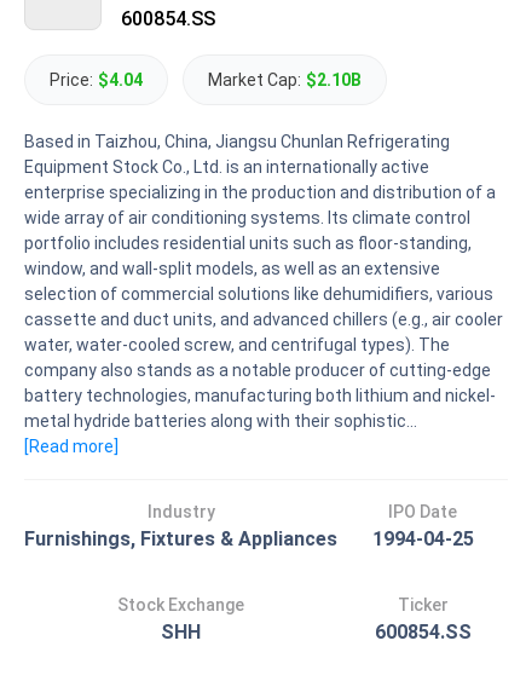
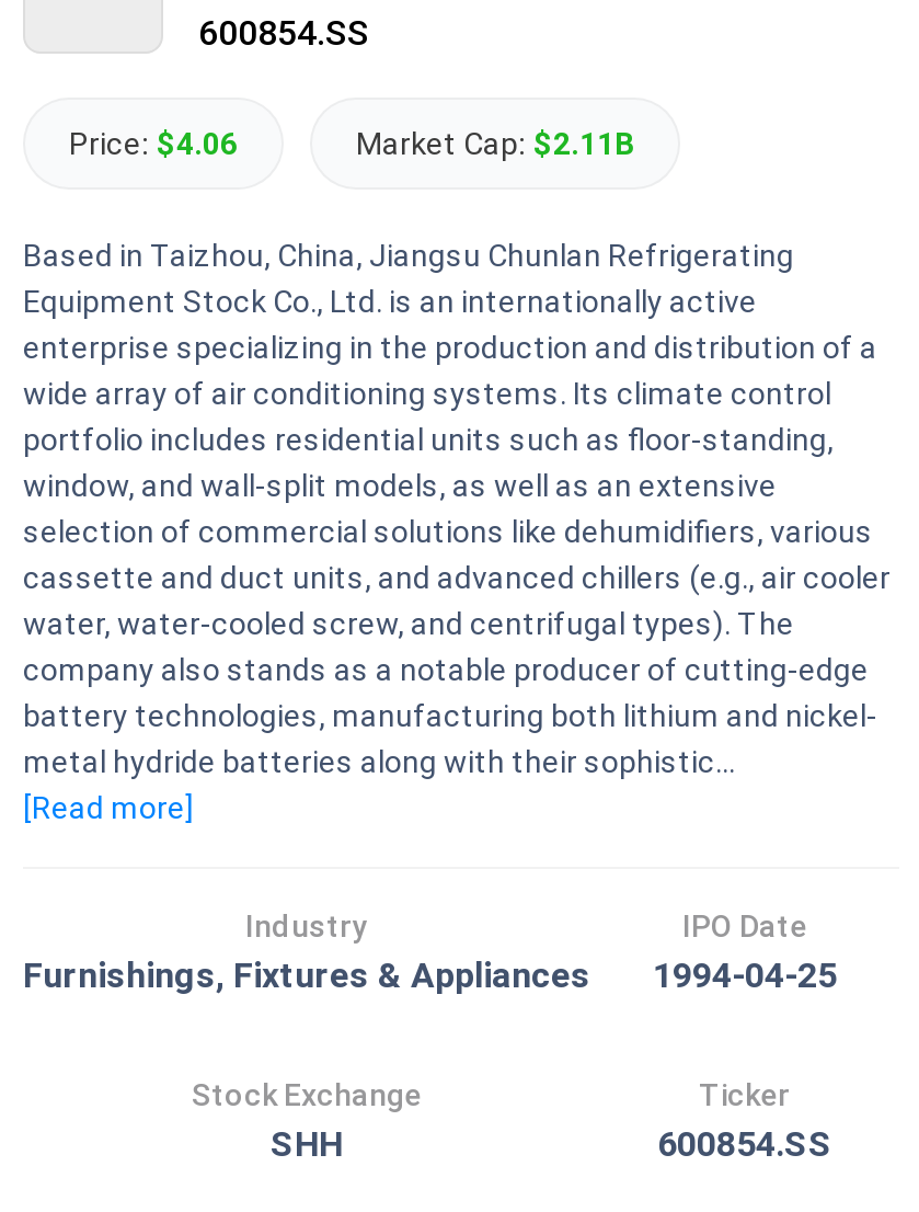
- Price: $4.04
+ Price: $4.06

- Market Cap: $2.10B
+ Market Cap: $2.11B
